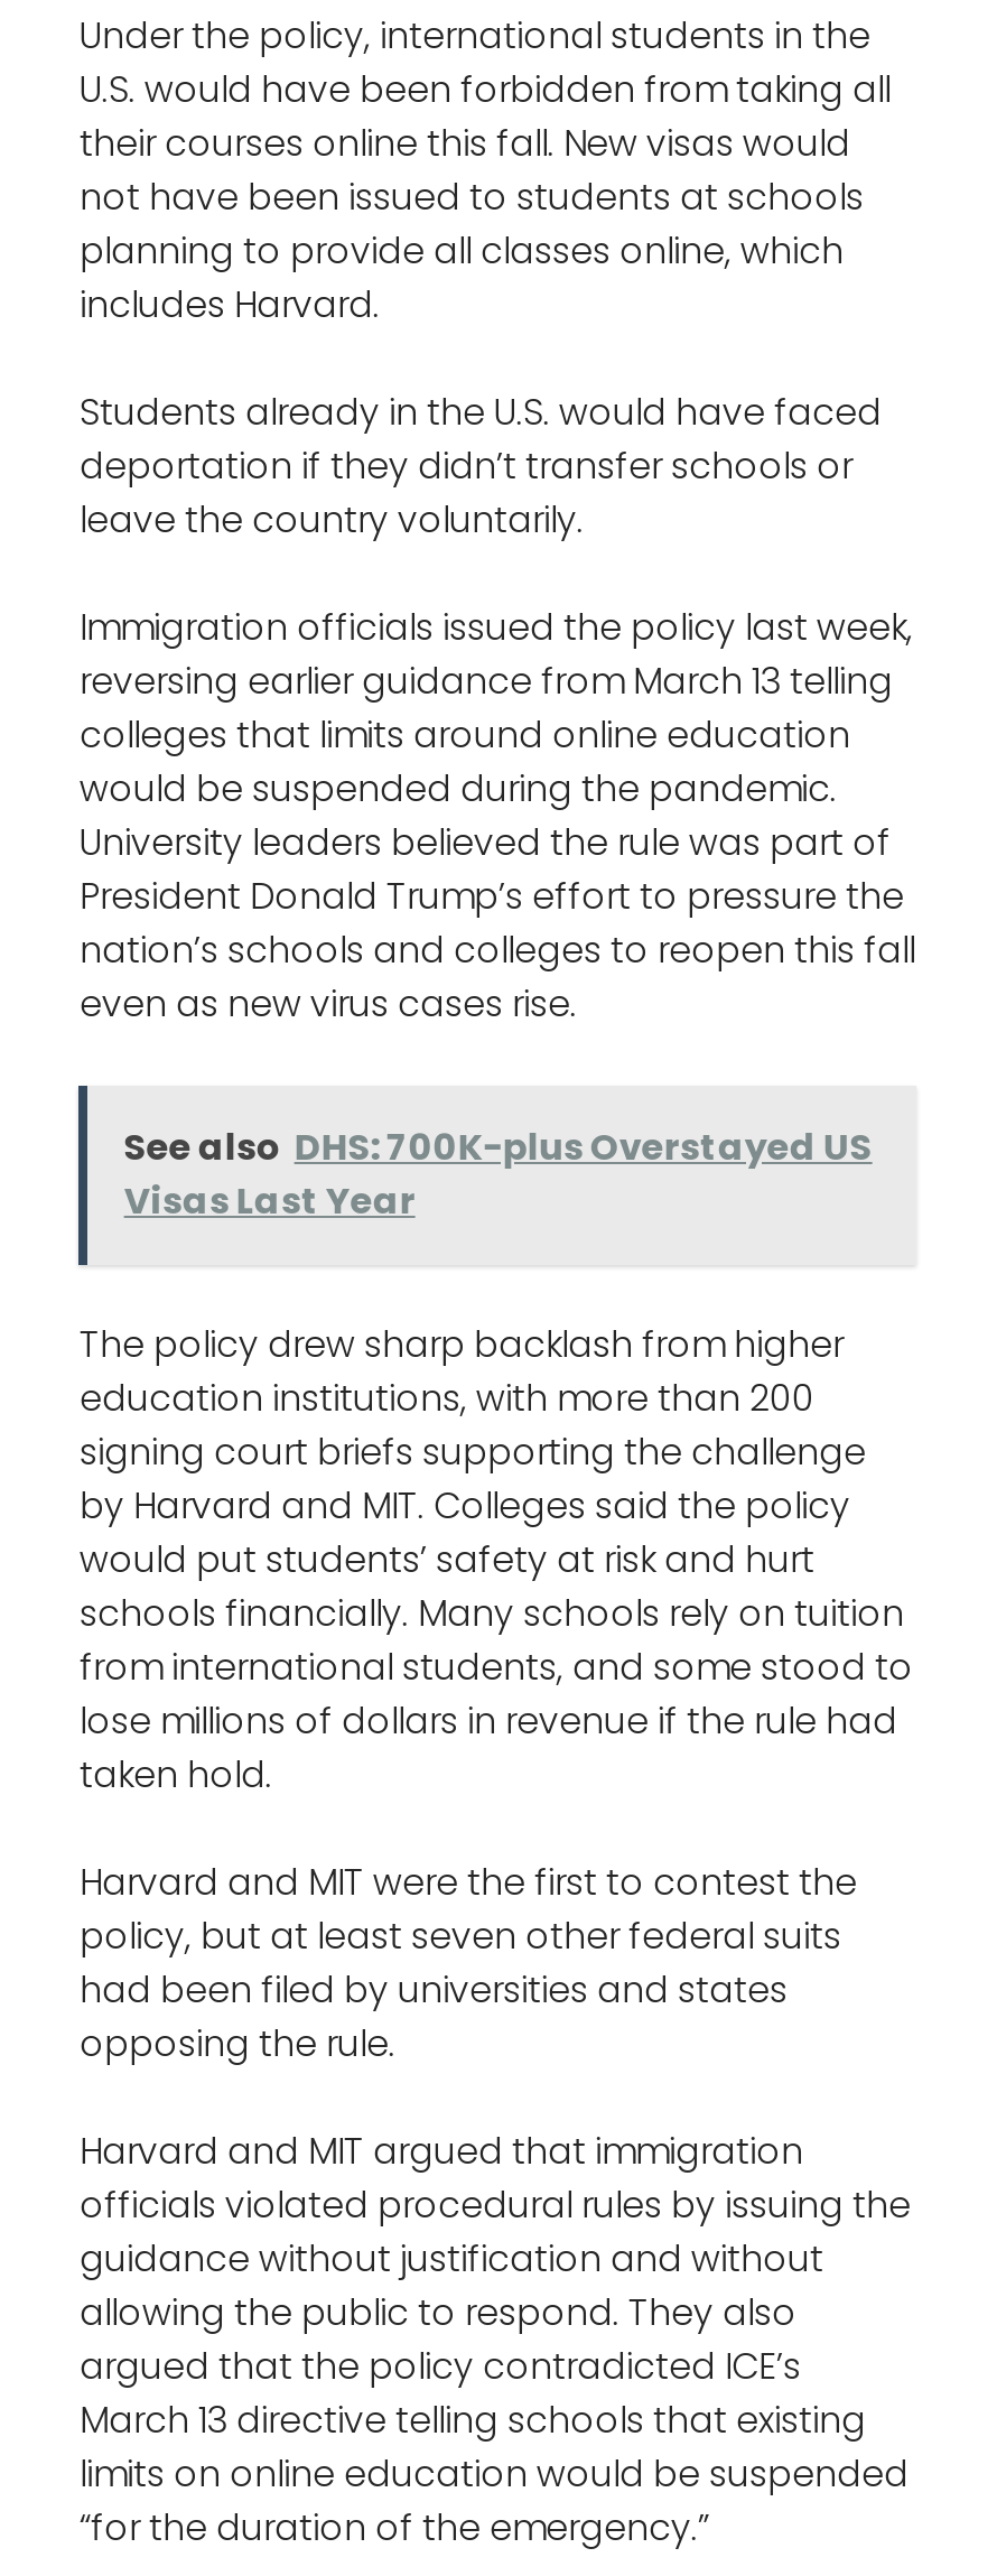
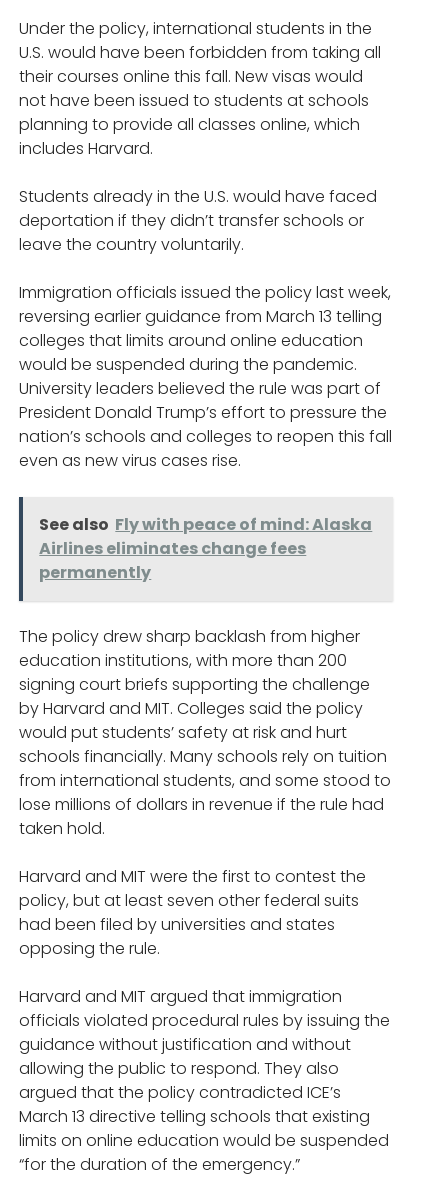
- See also DHS: 700K-plus Overstayed US
- Visas Last Year
+ See also Fly with peace of mind: Alaska
+ Airlines eliminates change fees
+ permanently
